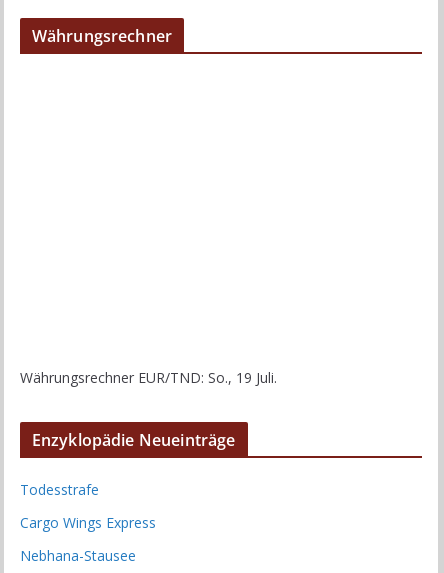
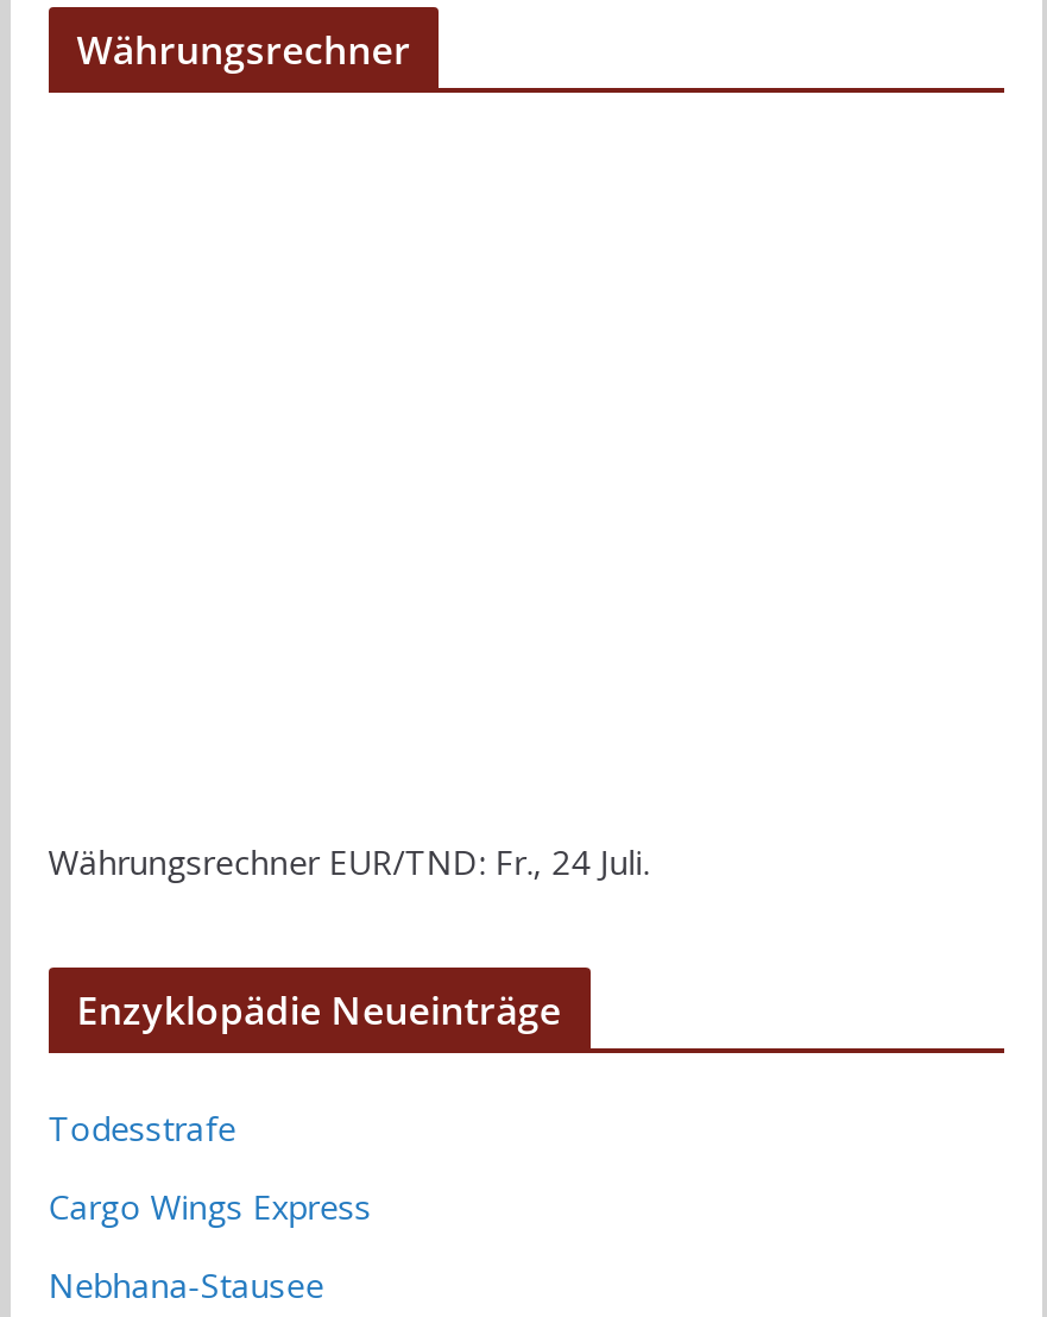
- Währungsrechner EUR/TND: So., 19 Juli.
+ Währungsrechner EUR/TND: Fr., 24 Juli.
